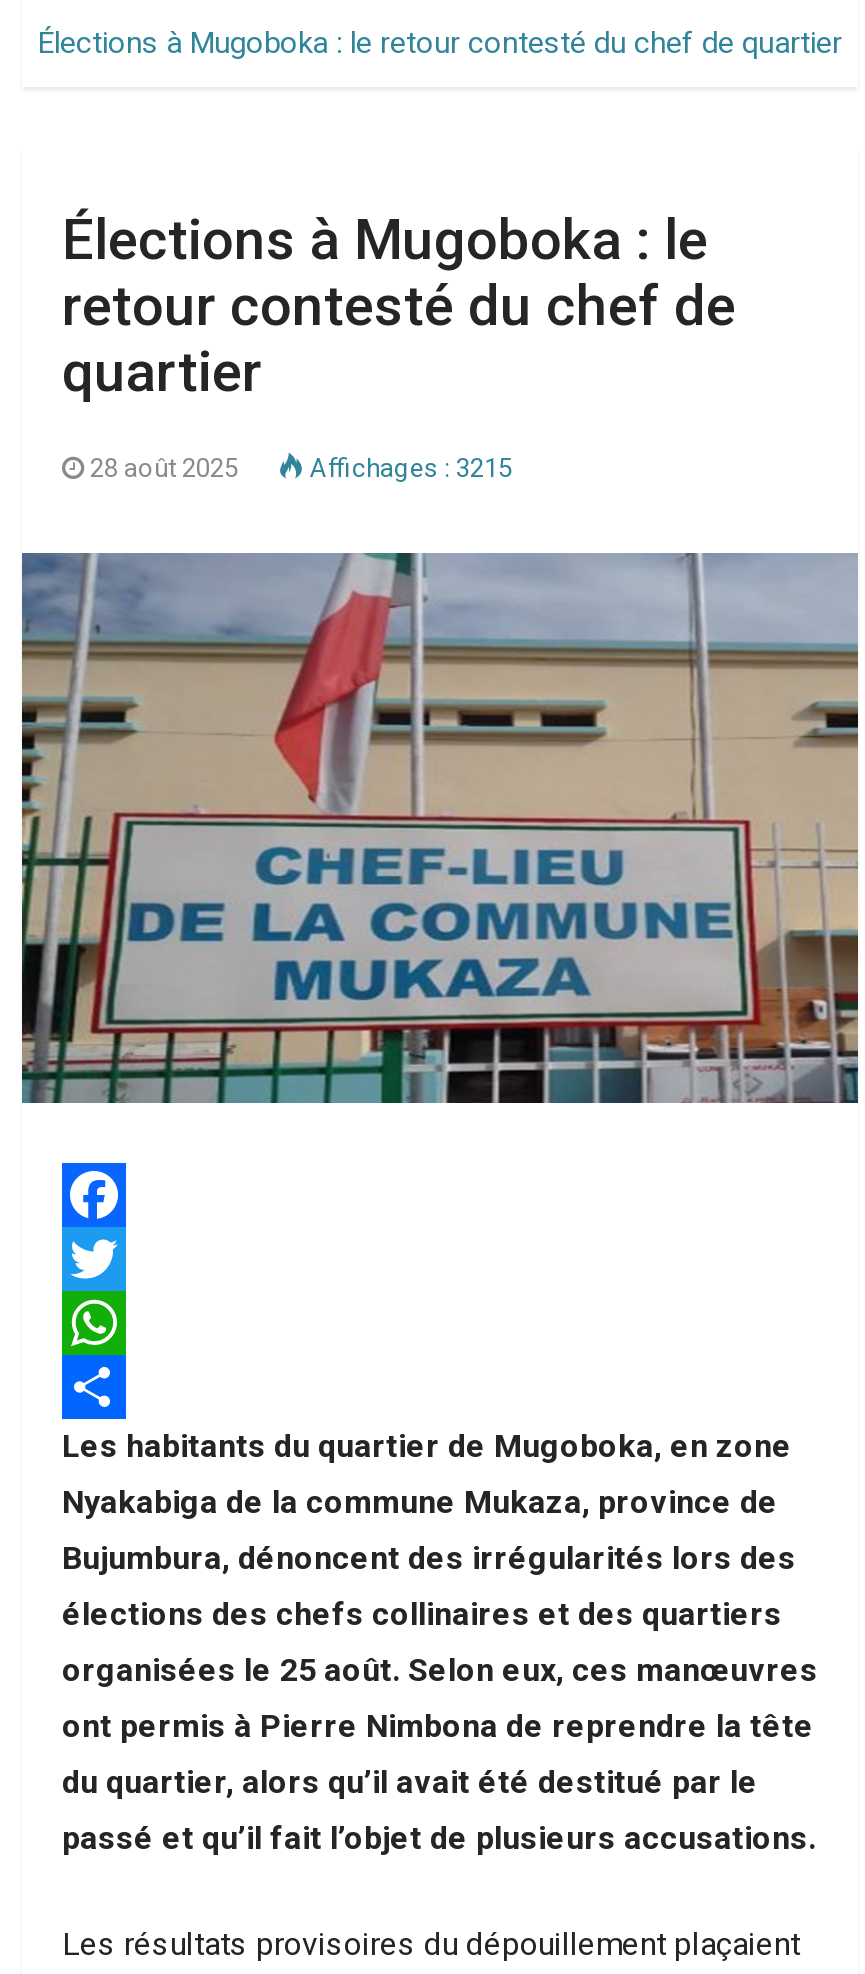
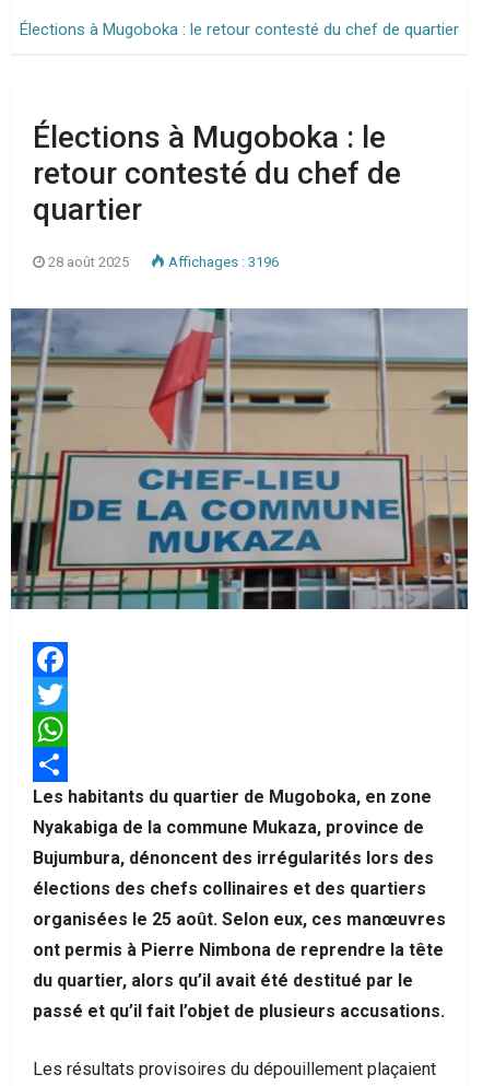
- Affichages : 3215
+ Affichages : 3196
